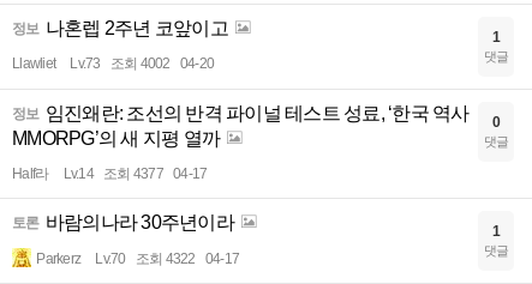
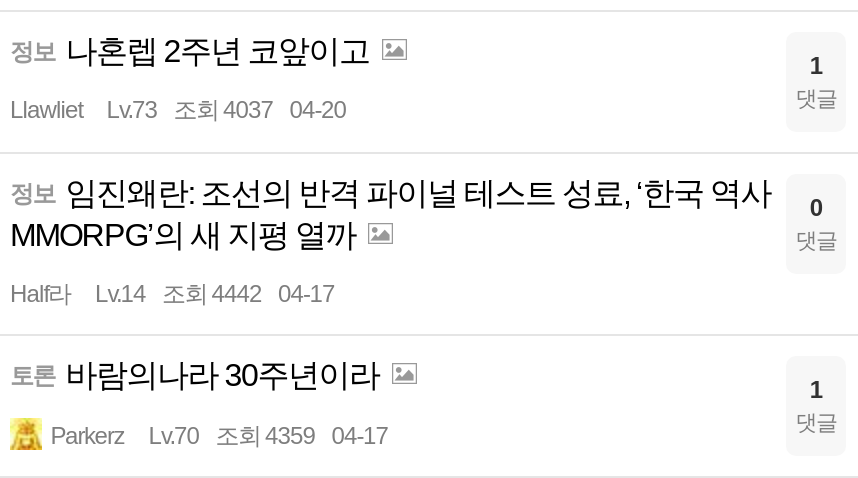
- Llawliet Lv.73 조회 4002 04-20
+ Llawliet Lv.73 조회 4037 04-20

- Half라 Lv.14 조회 4377 04-17
+ Half라 Lv.14 조회 4442 04-17

- Parkerz Lv.70 조회 4322 04-17
+ Parkerz Lv.70 조회 4359 04-17
